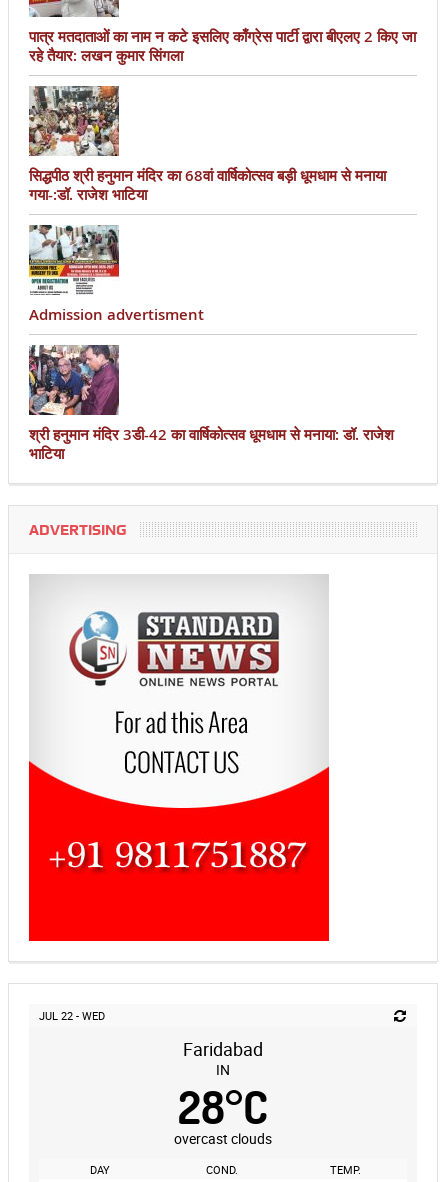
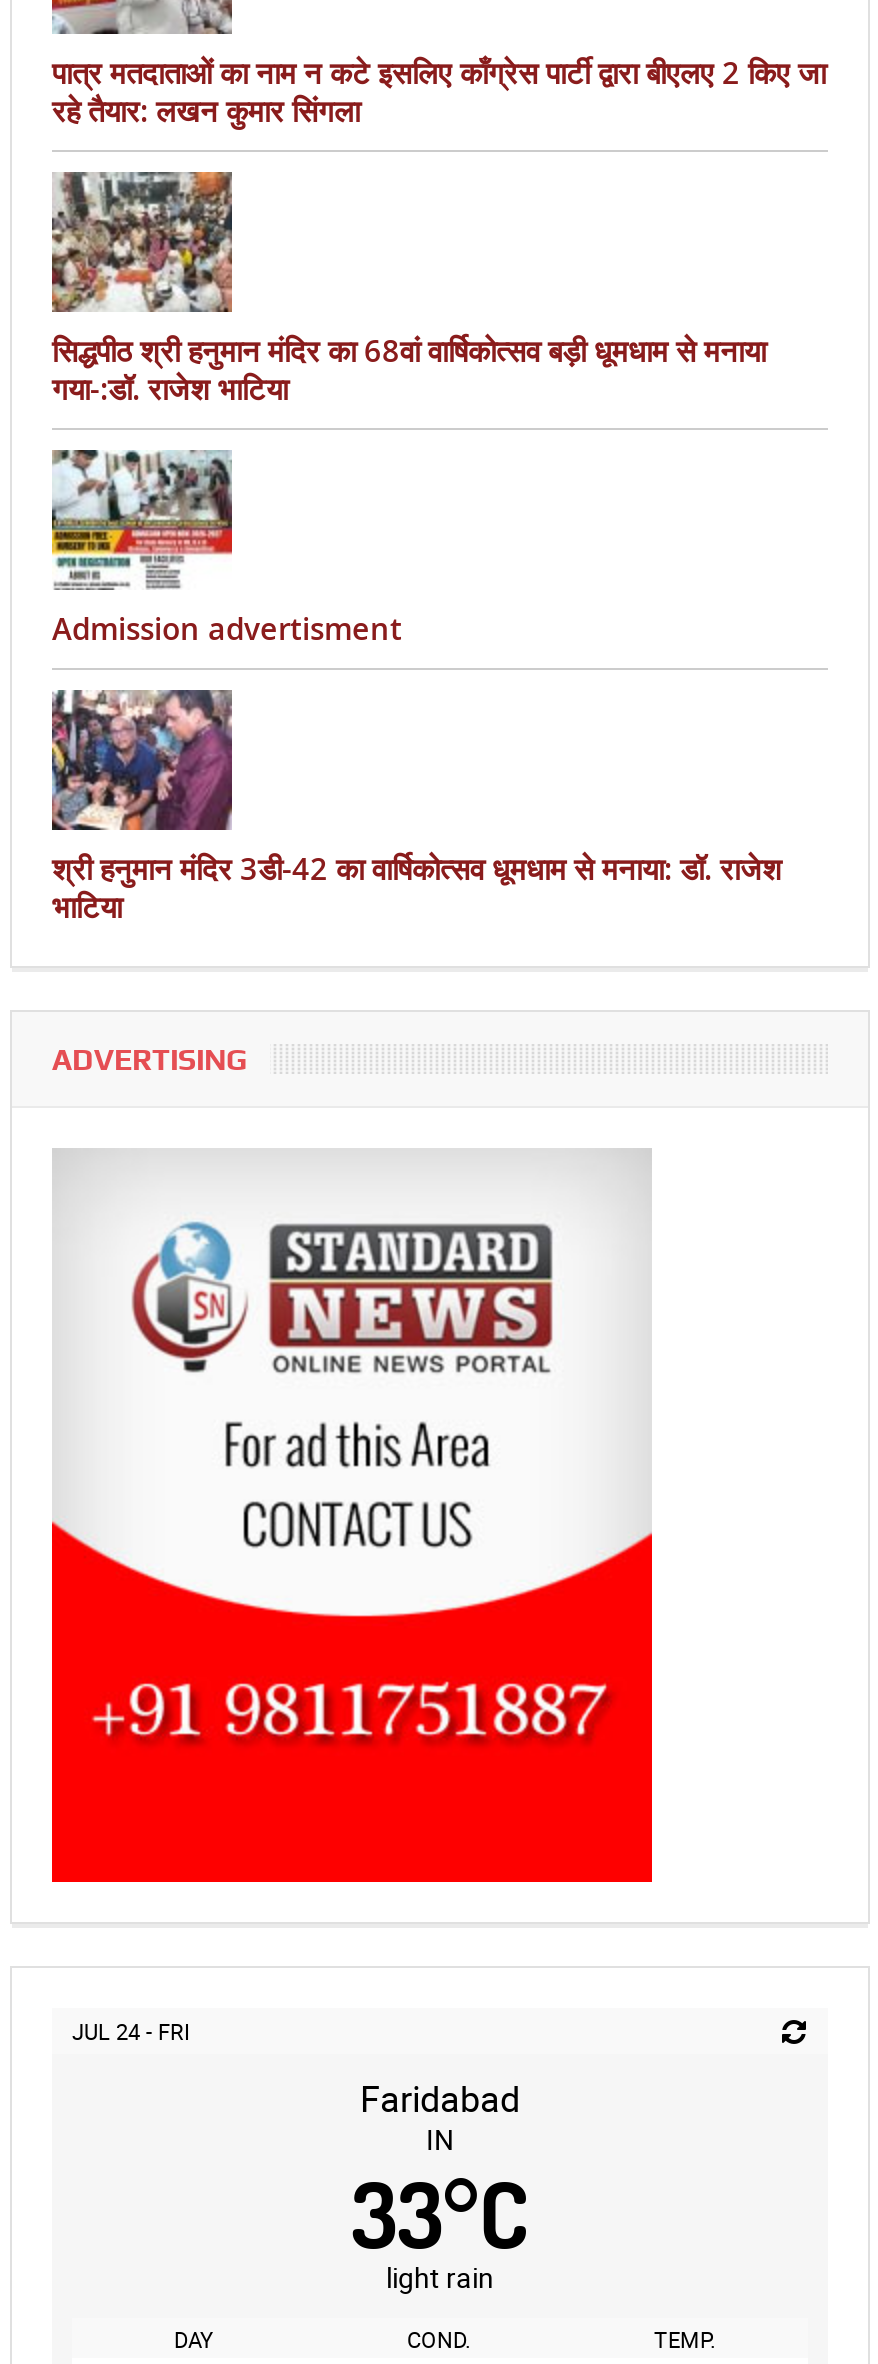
- JUL 22 - WED
+ JUL 24 - FRI

- 28°C
- overcast clouds
+ 33°C
+ light rain
